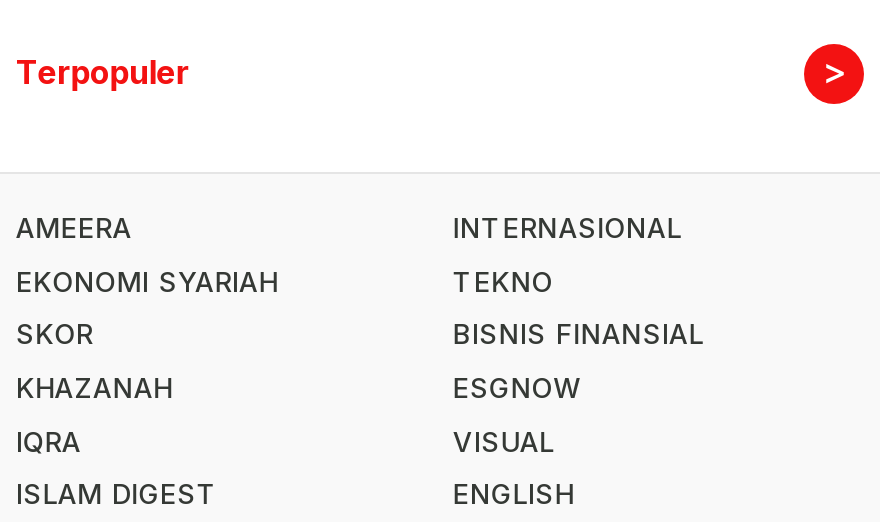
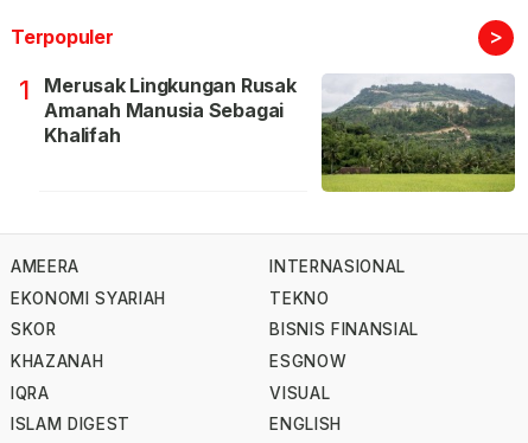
+ [image]
+ 1
+ Merusak Lingkungan Rusak
+ Amanah Manusia Sebagai
+ Khalifah
